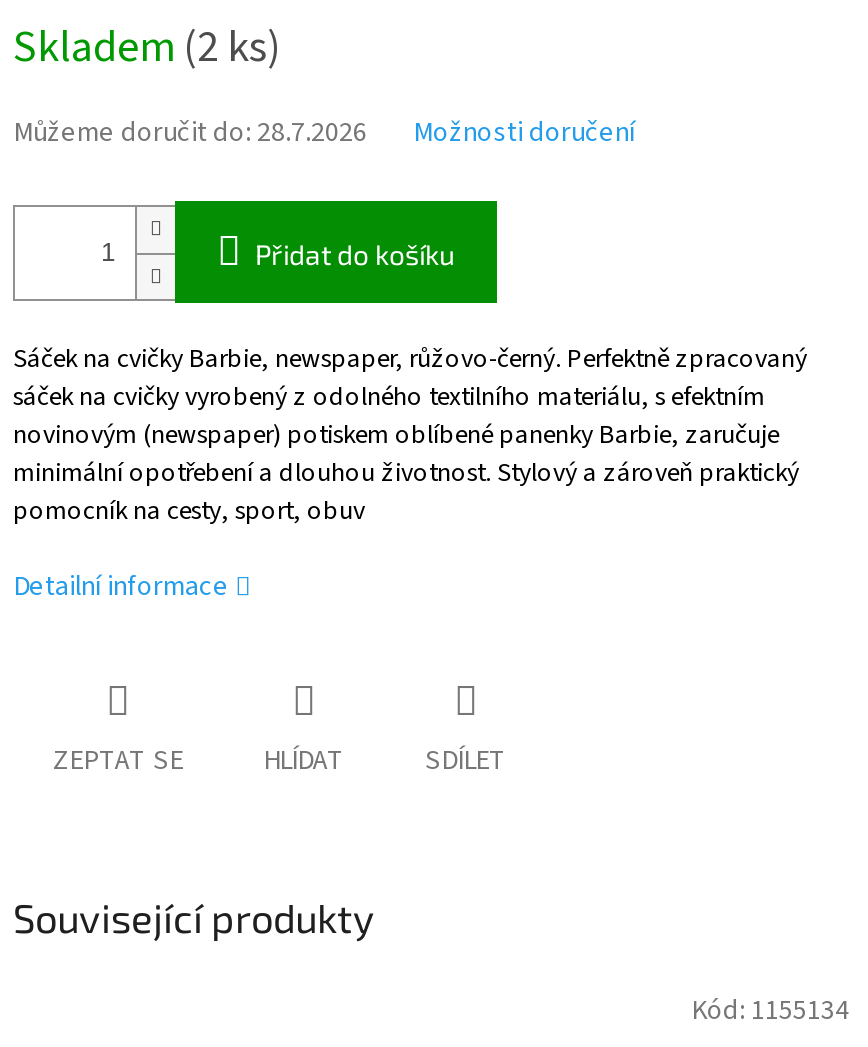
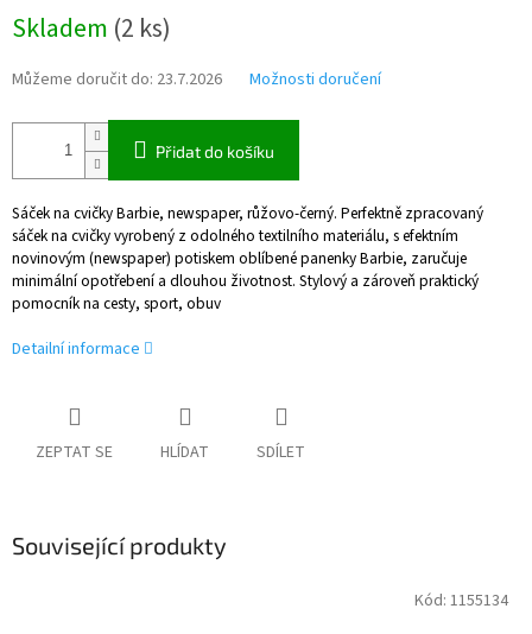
- Můžeme doručit do: 28.7.2026
+ Můžeme doručit do: 23.7.2026
